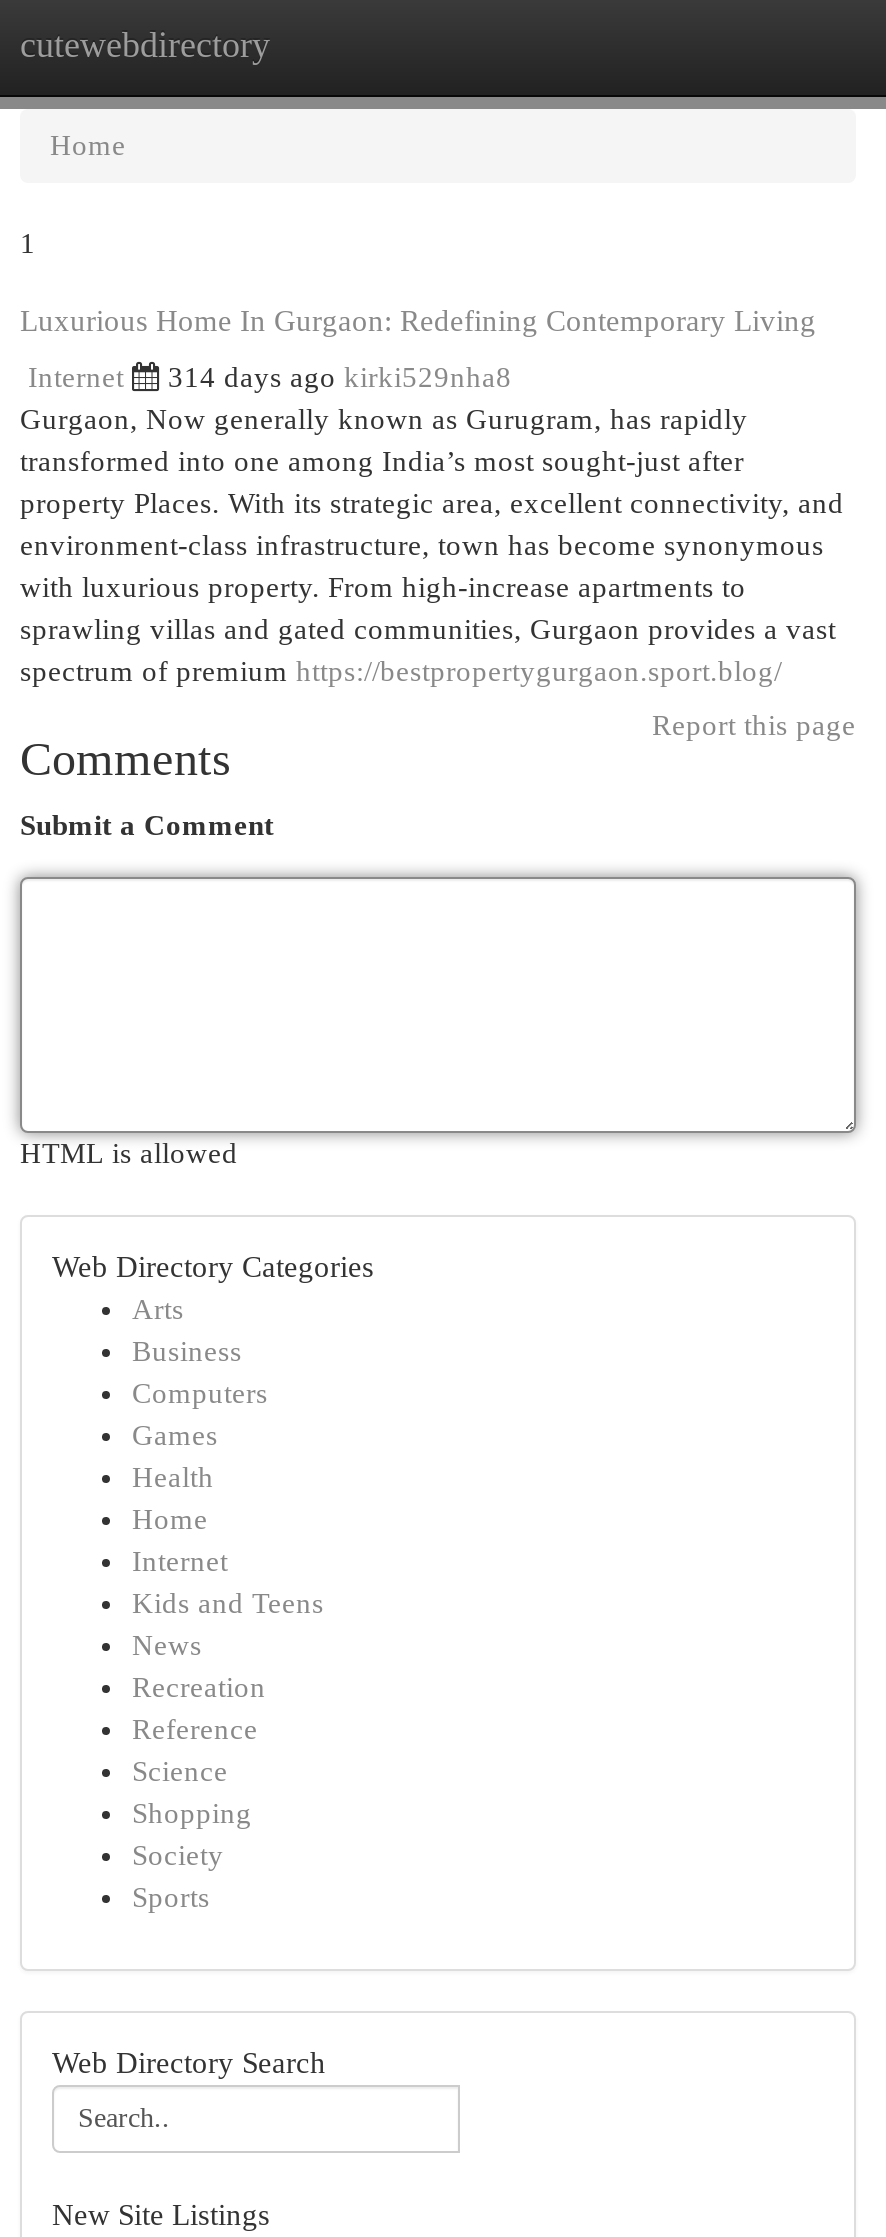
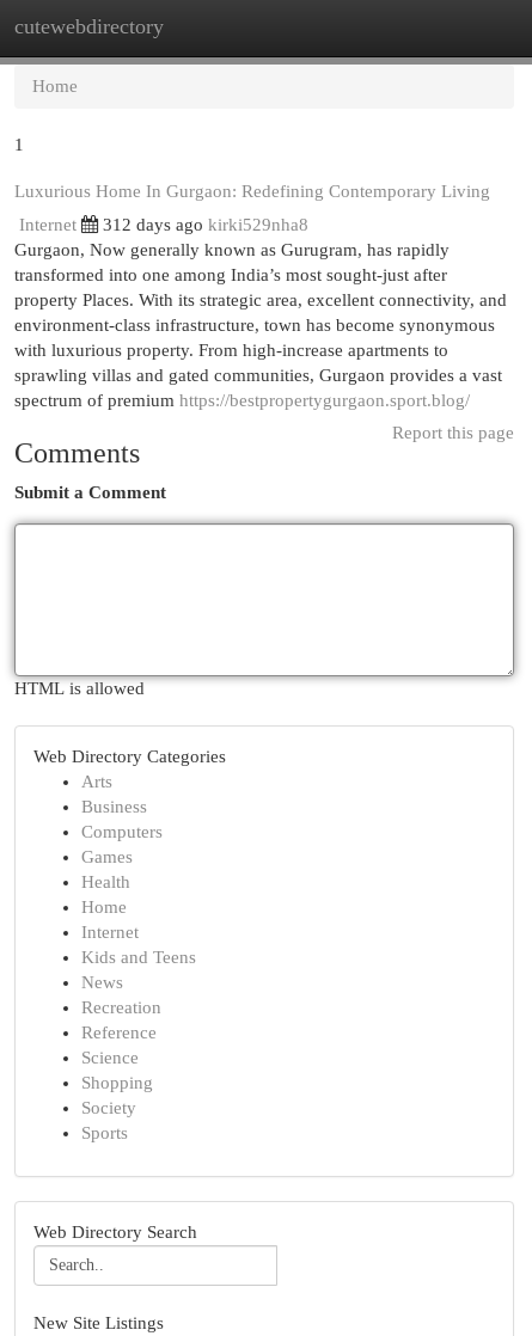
- 314 days ago kirki529nha8
+ 312 days ago kirki529nha8
